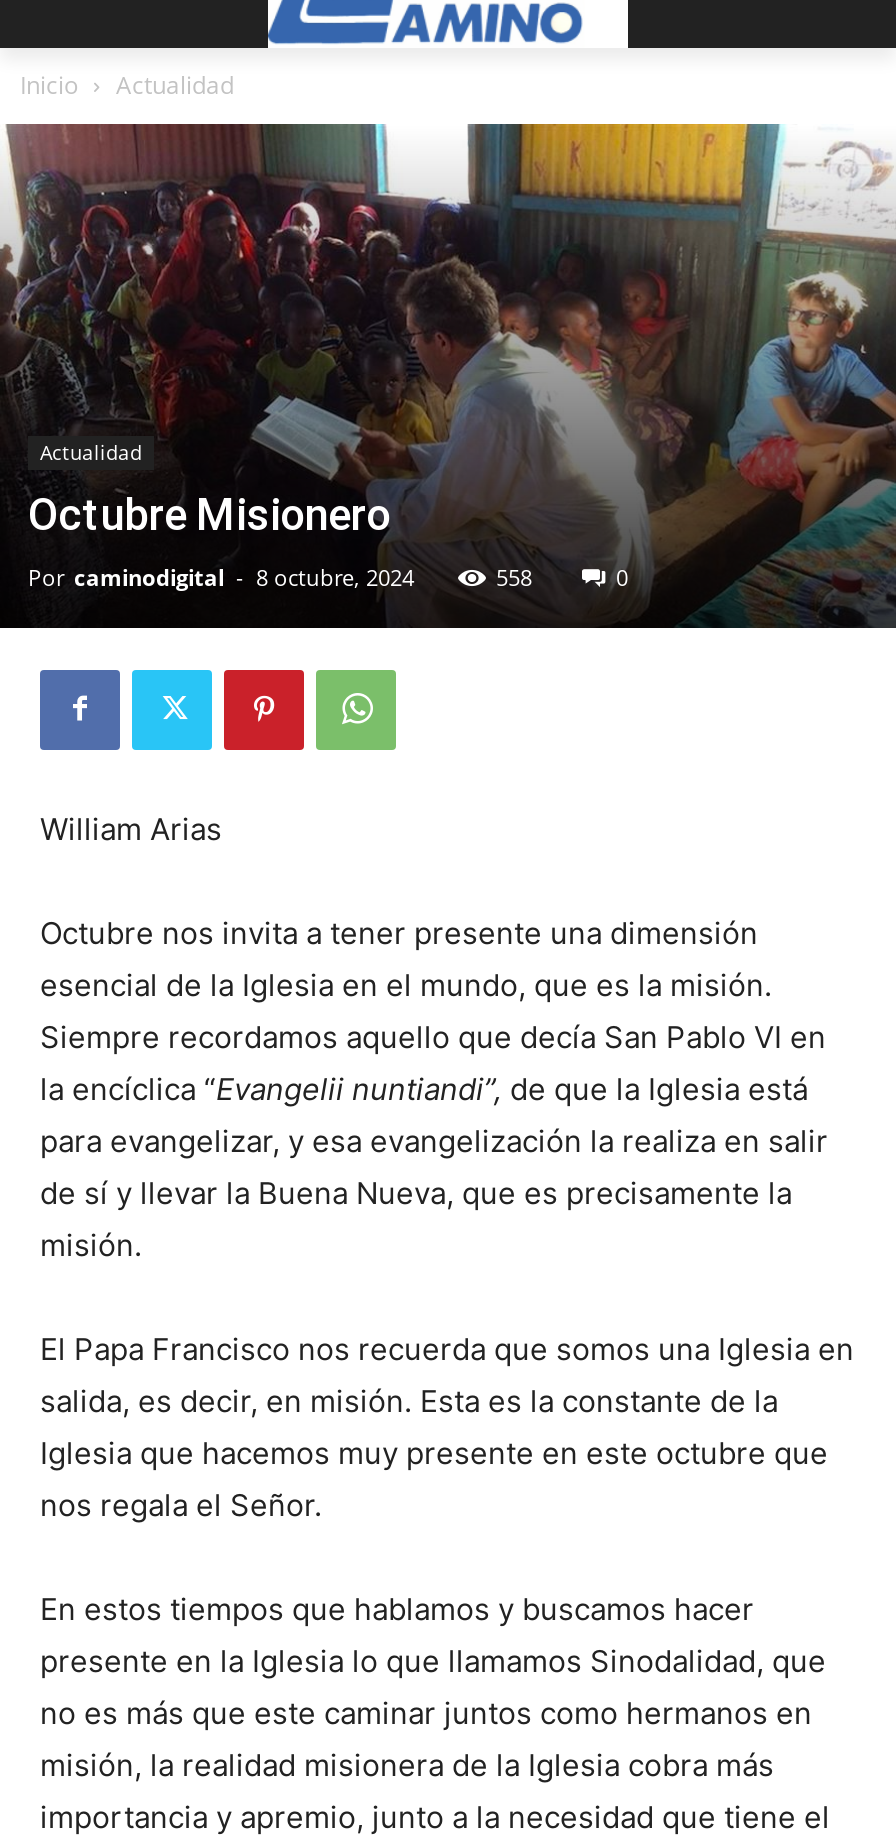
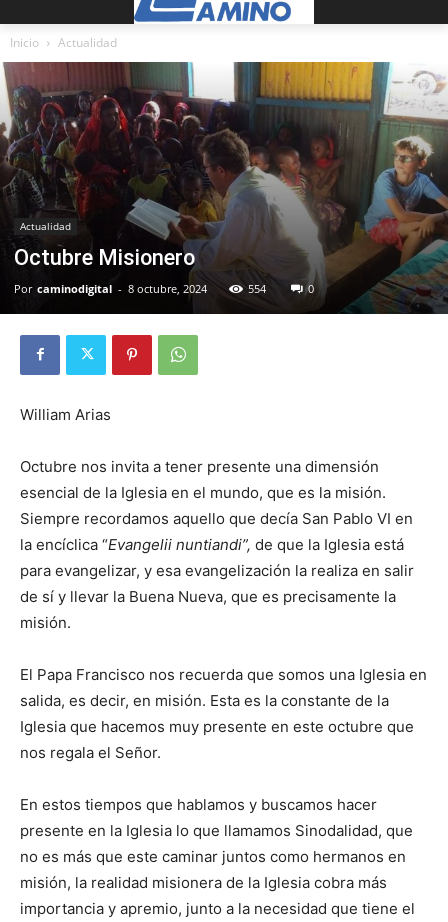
- 558
+ 554
